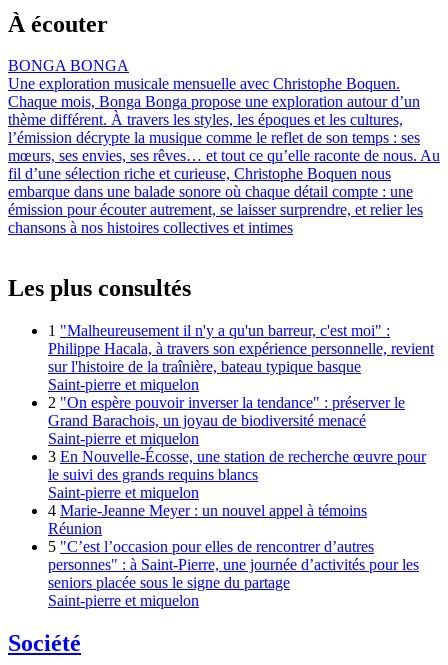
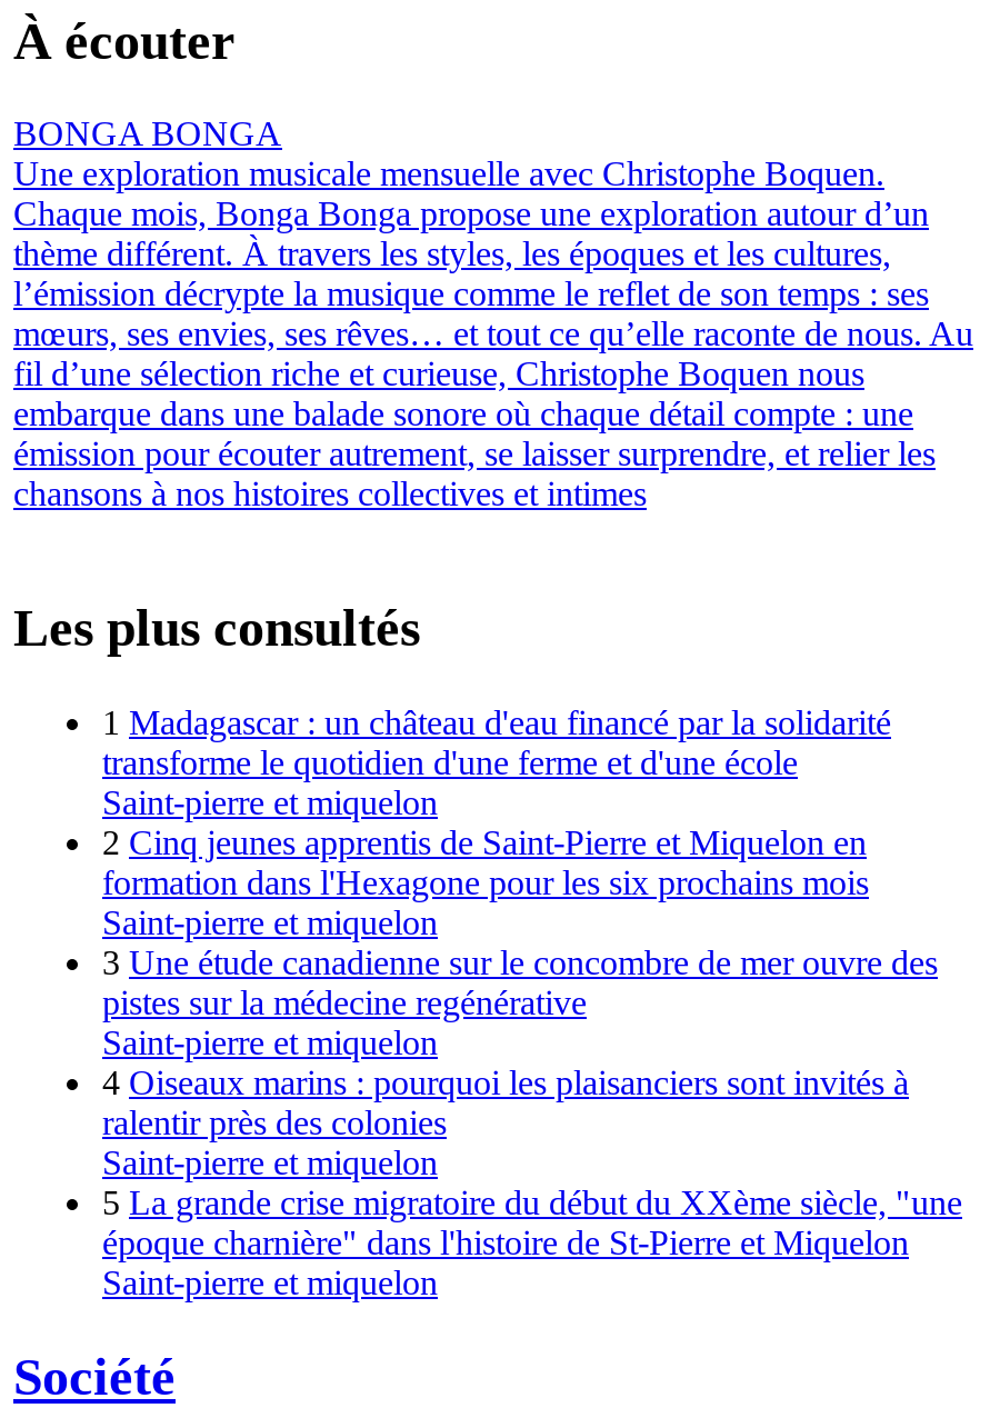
- 1 "Malheureusement il n'y a qu'un barreur, c'est moi" :
- Philippe Hacala, à travers son expérience personnelle, revient
- sur l'histoire de la traînière, bateau typique basque
+ 1 Madagascar : un château d'eau financé par la solidarité
+ transforme le quotidien d'une ferme et d'une école

- 2 "On espère pouvoir inverser la tendance" : préserver le
- Grand Barachois, un joyau de biodiversité menacé
+ 2 Cinq jeunes apprentis de Saint-Pierre et Miquelon en
+ formation dans l'Hexagone pour les six prochains mois

- 3 En Nouvelle-Écosse, une station de recherche œuvre pour
- le suivi des grands requins blancs
+ 3 Une étude canadienne sur le concombre de mer ouvre des
+ pistes sur la médecine regénérative

- 4 Marie-Jeanne Meyer : un nouvel appel à témoins
- Réunion
- 5 "C’est l’occasion pour elles de rencontrer d’autres
- personnes" : à Saint-Pierre, une journée d’activités pour les
- seniors placée sous le signe du partage
+ 4 Oiseaux marins : pourquoi les plaisanciers sont invités à
+ ralentir près des colonies
+ Saint-pierre et miquelon
+ 5 La grande crise migratoire du début du XXème siècle, "une
+ époque charnière" dans l'histoire de St-Pierre et Miquelon
